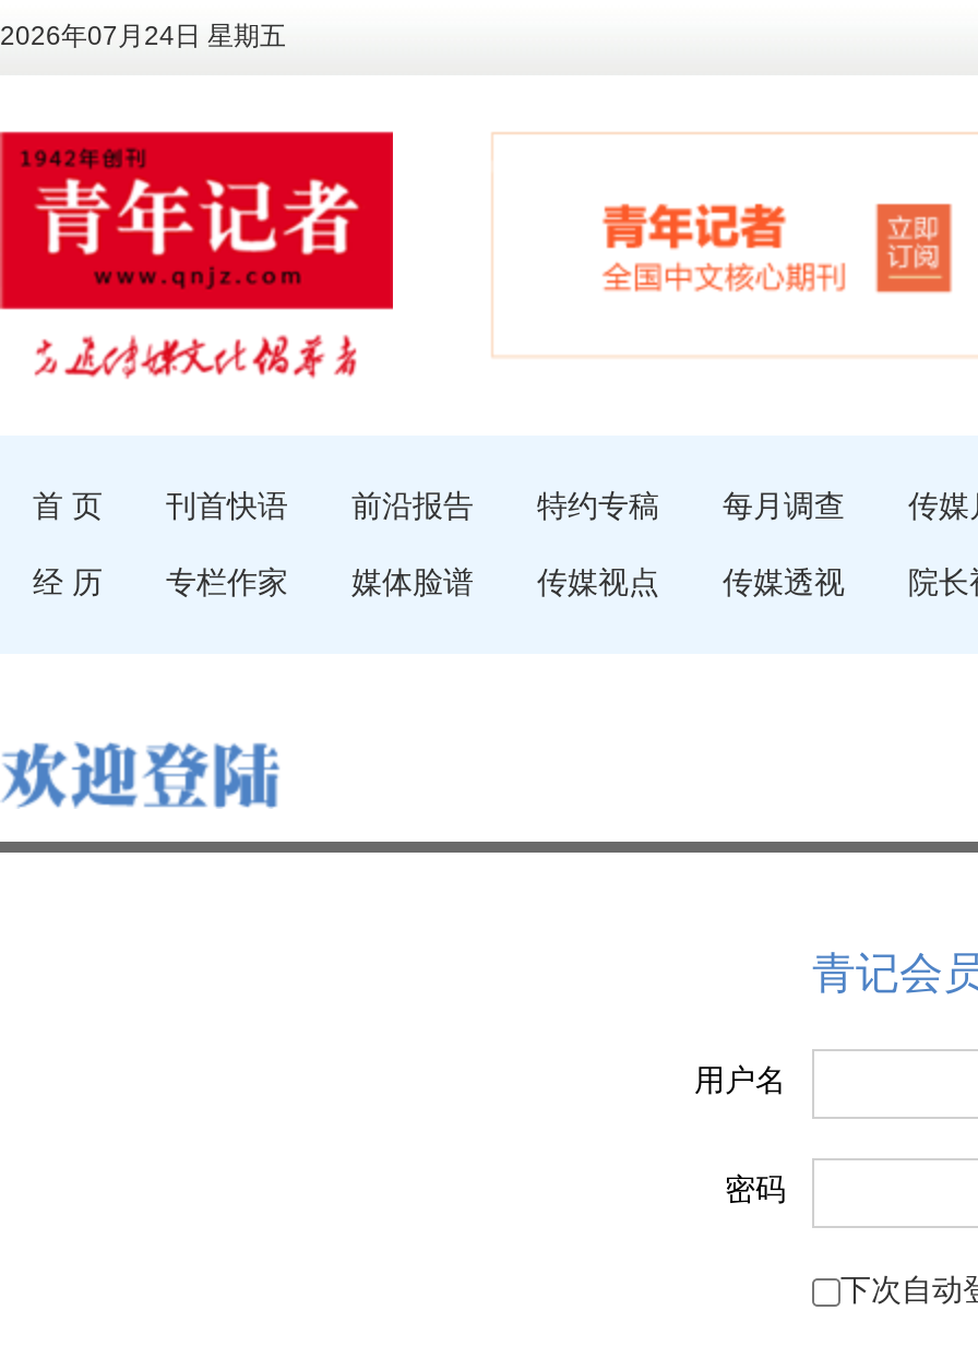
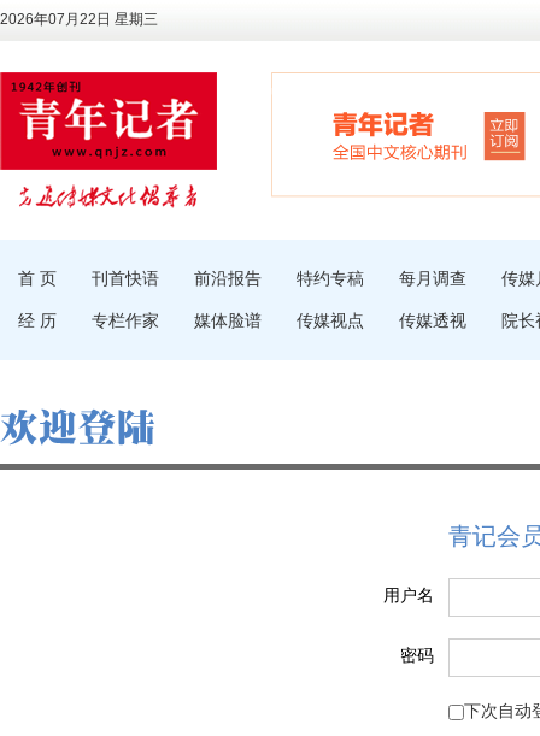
- 2026年07月24日 星期五
+ 2026年07月22日 星期三
